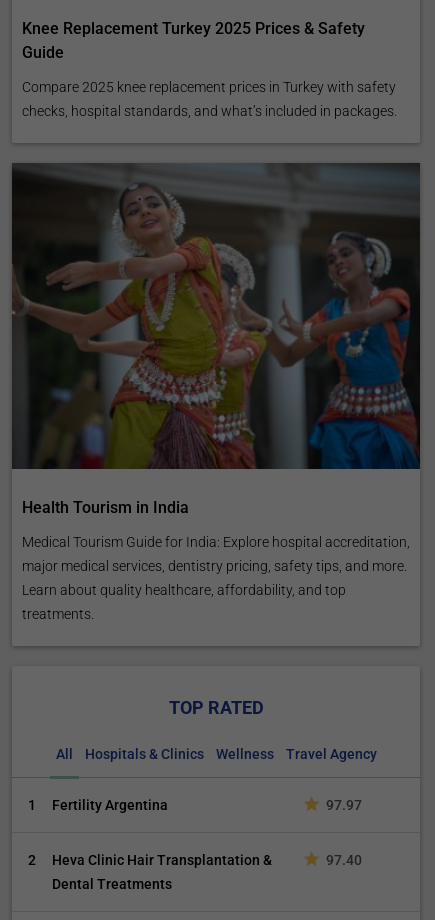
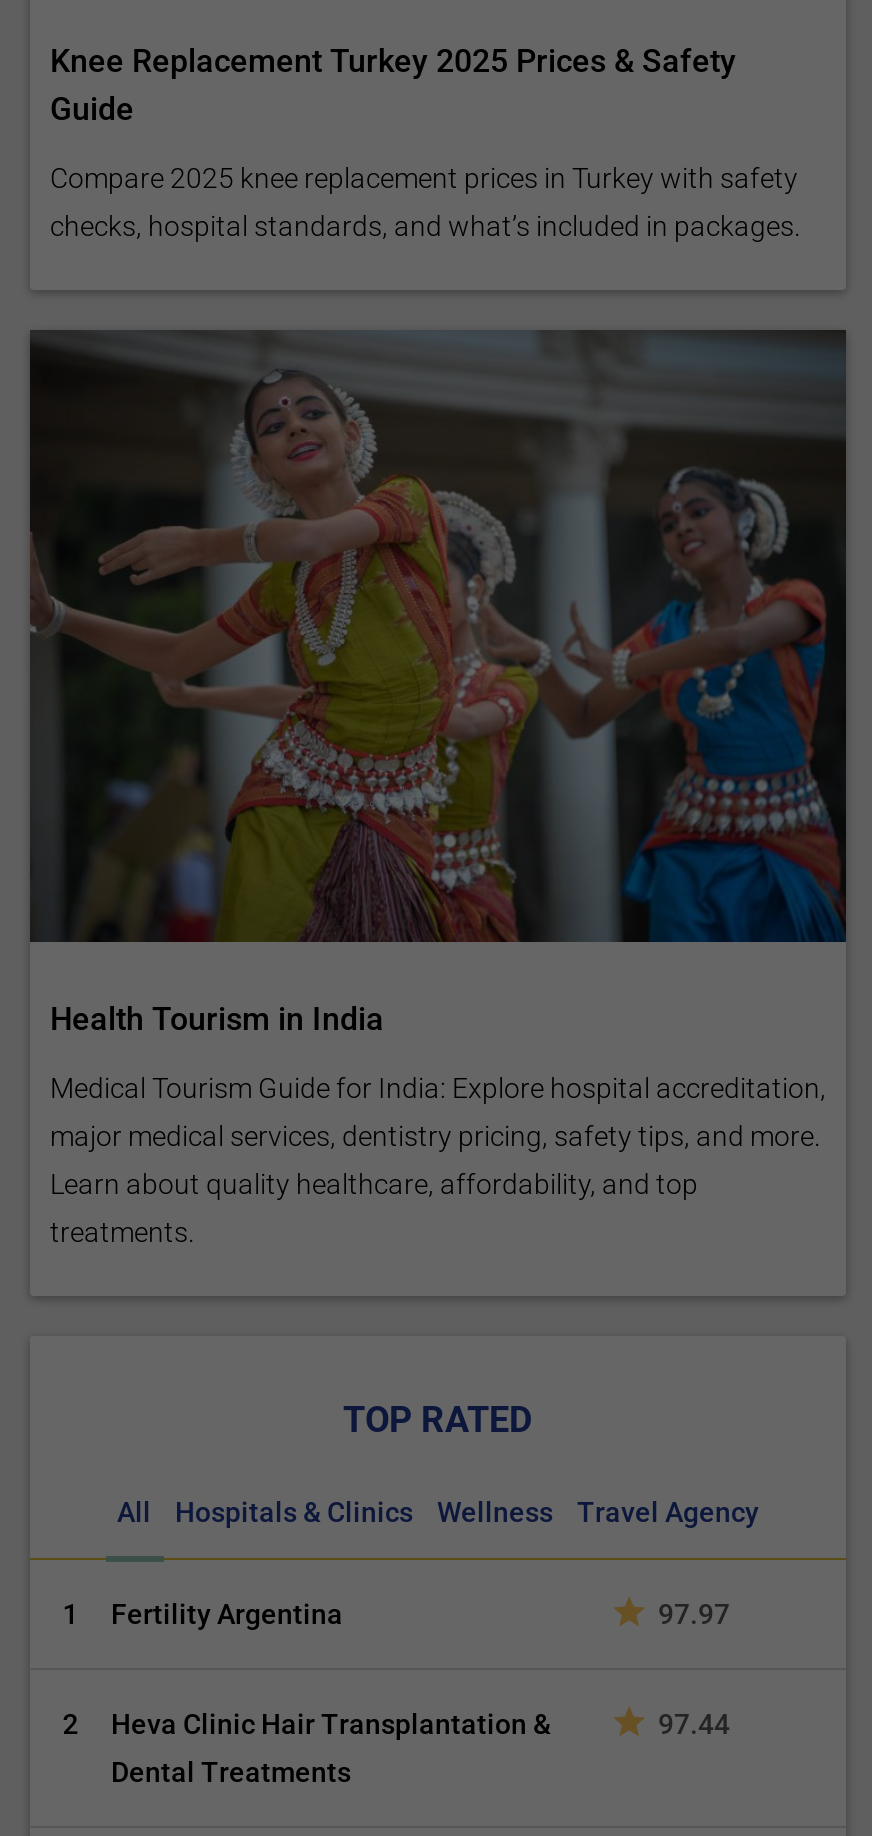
- 97.40
+ 97.44
